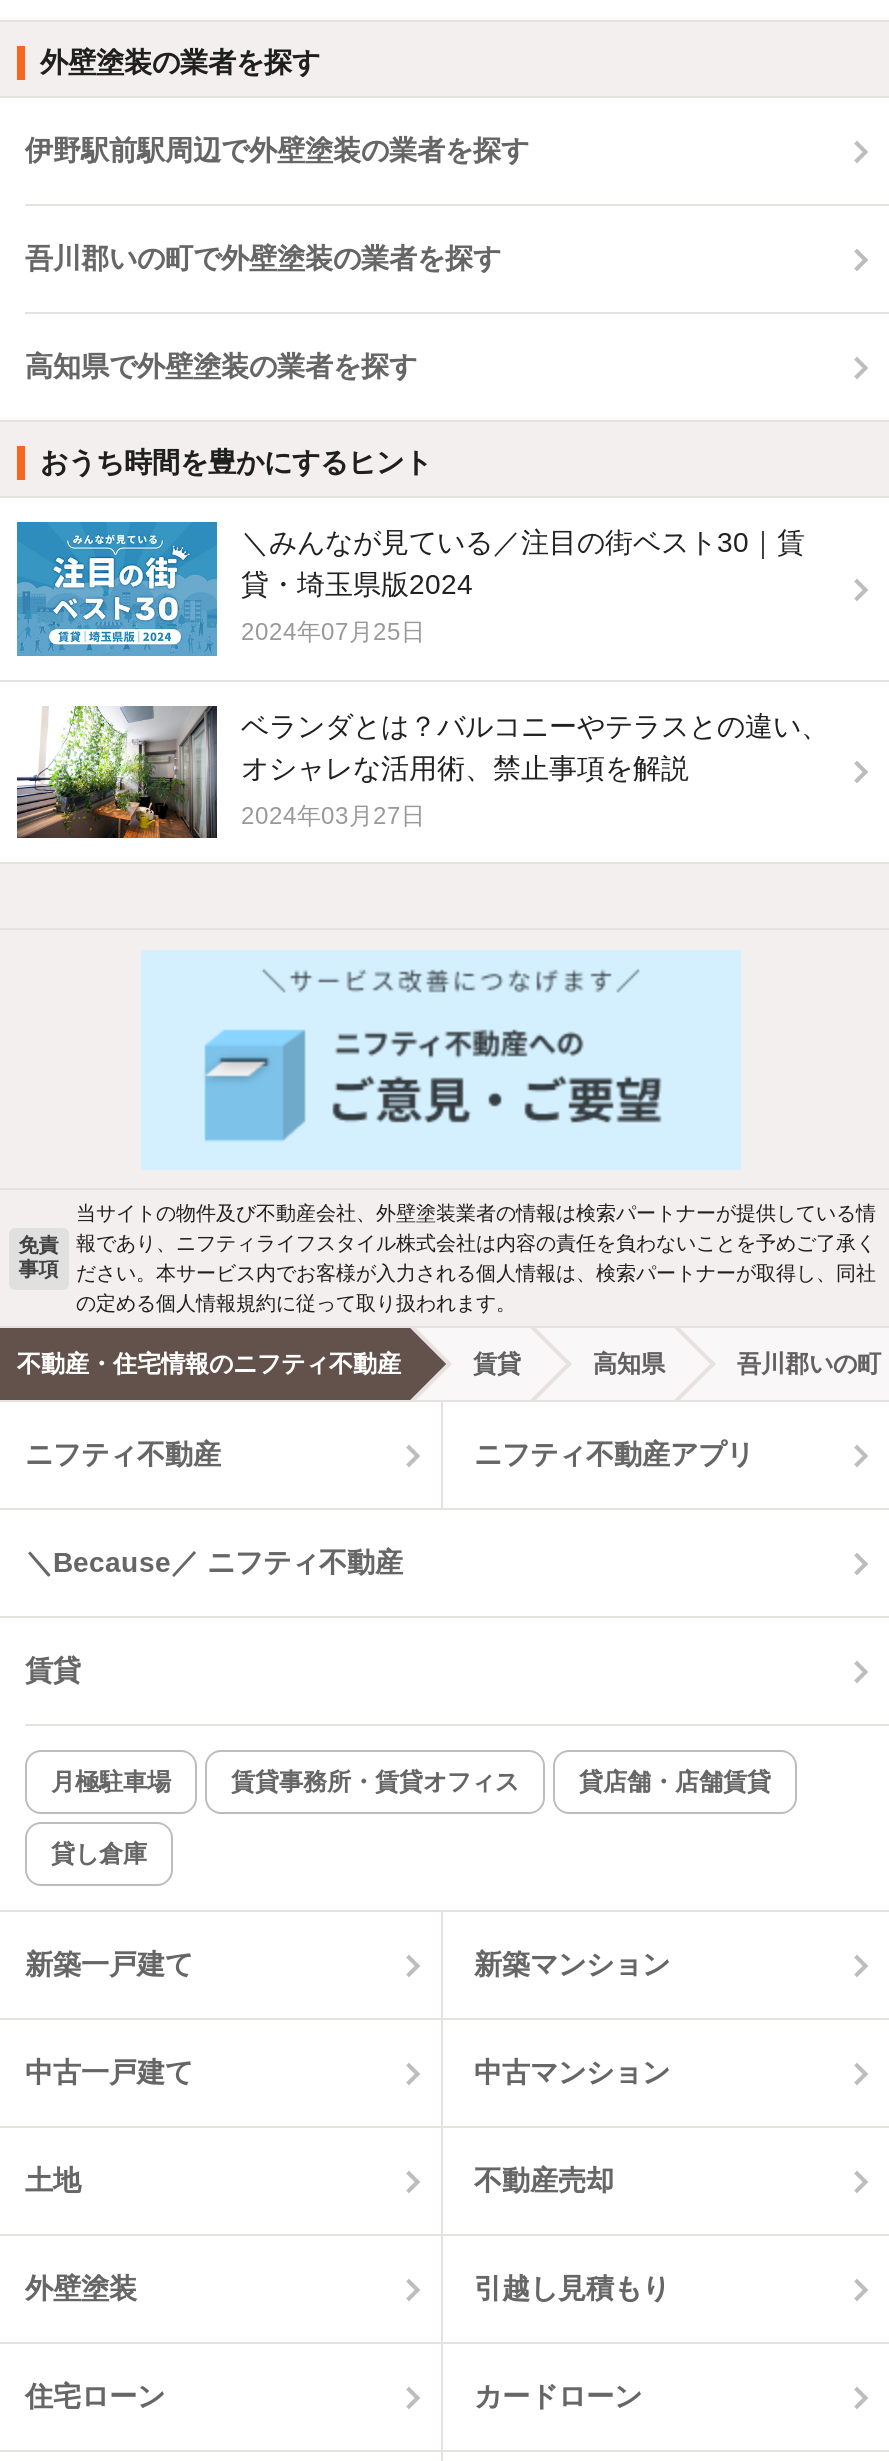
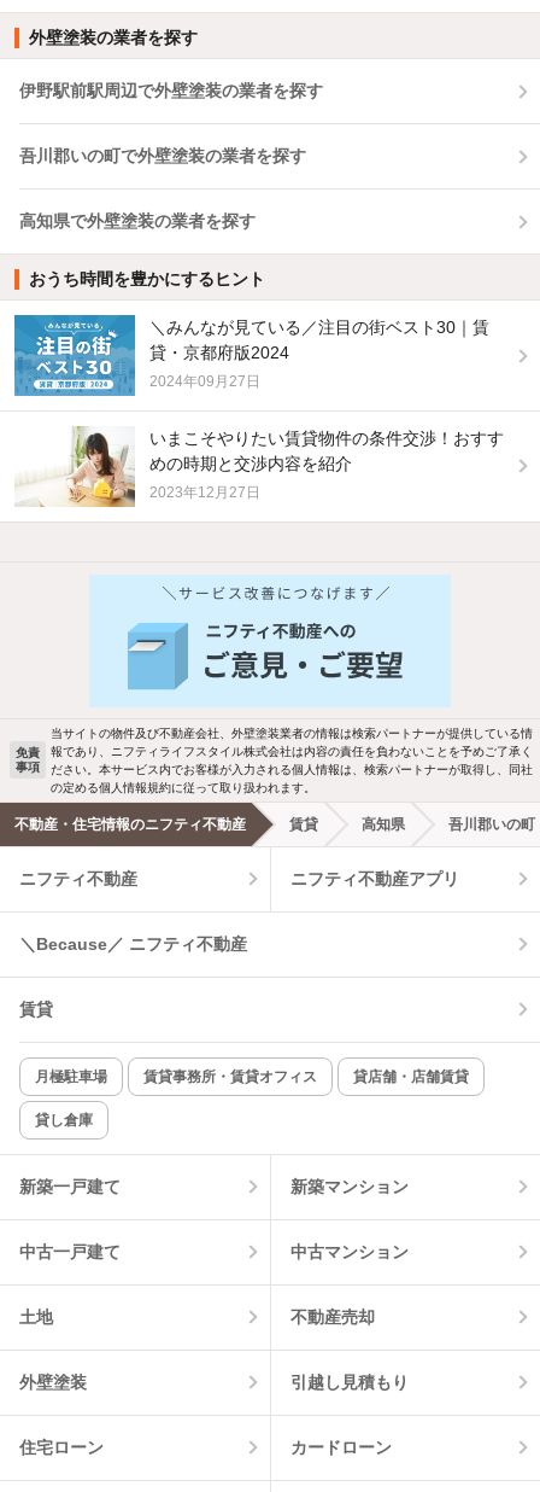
- 貸・埼玉県版2024
+ 貸・京都府版2024

- 2024年07月25日
+ 2024年09月27日

- [image]
- ベランダとは？バルコニーやテラスとの違い、
- オシャレな活用術、禁止事項を解説
+ [image]
+ いまこそやりたい賃貸物件の条件交渉！おすす
+ めの時期と交渉内容を紹介

- 2024年03月27日
+ 2023年12月27日
